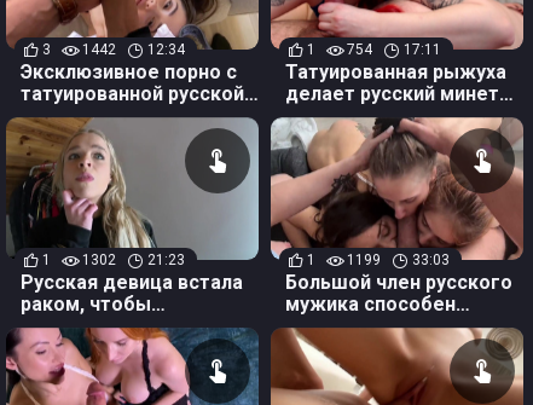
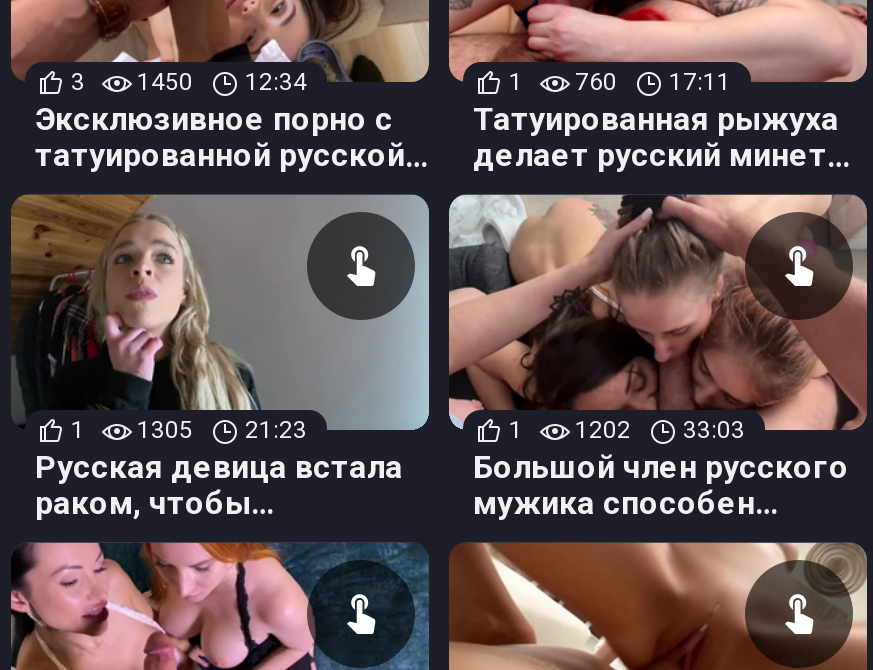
- 3 1442 12:34
+ 3 1450 12:34

- 1 754 17:11
+ 1 760 17:11

- 1 1302 21:23
+ 1 1305 21:23

- 1 1199 33:03
+ 1 1202 33:03
